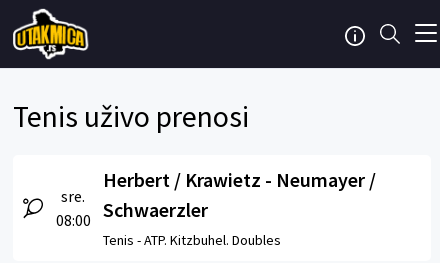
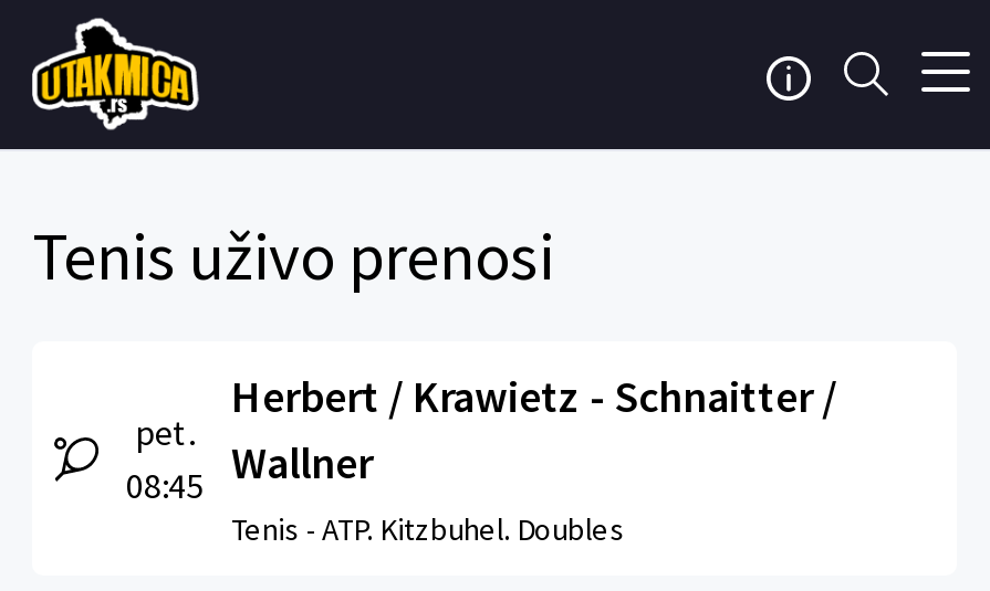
- Herbert / Krawietz - Neumayer /
- Schwaerzler
+ Herbert / Krawietz - Schnaitter /
+ Wallner

- sre.
- 08:00
+ pet.
+ 08:45
